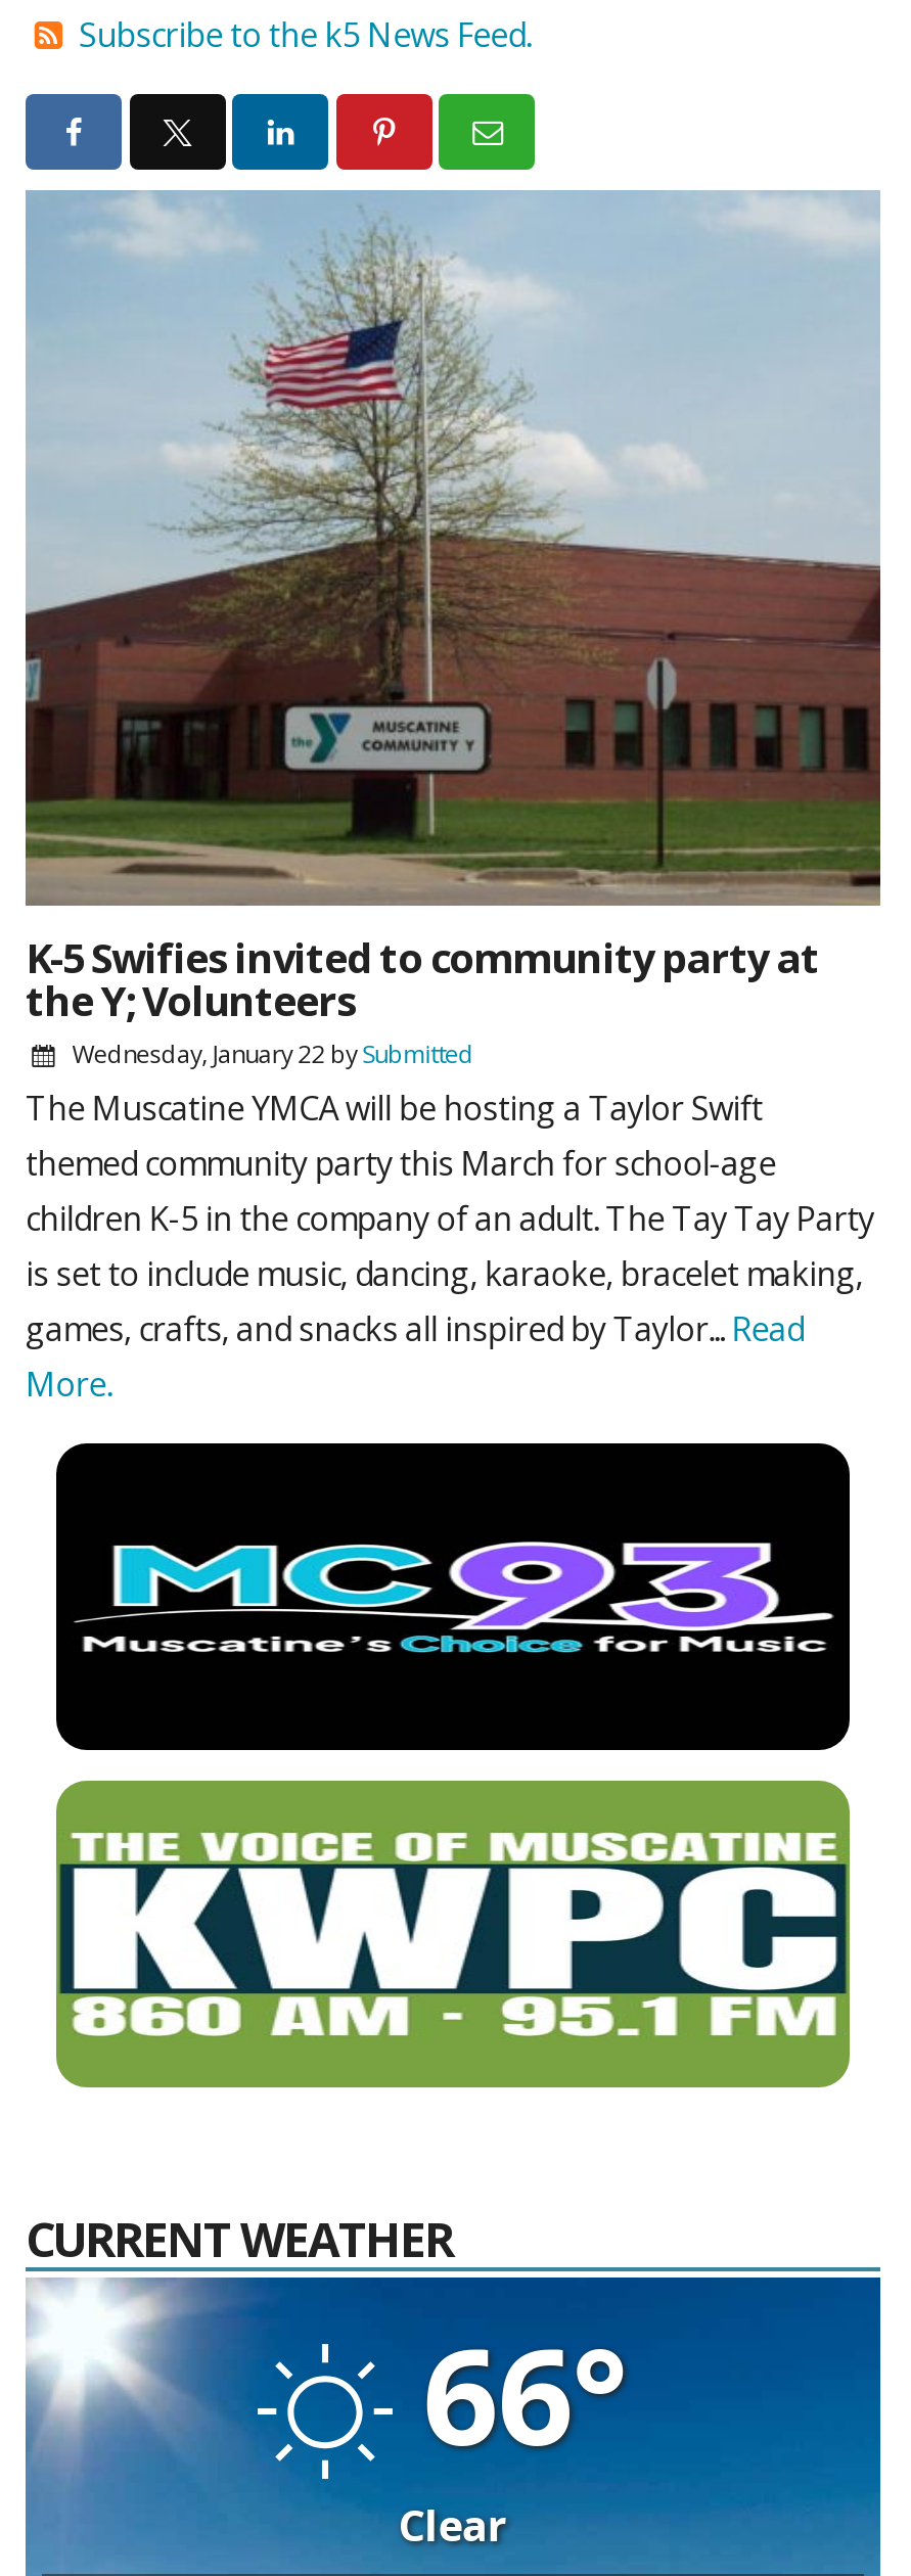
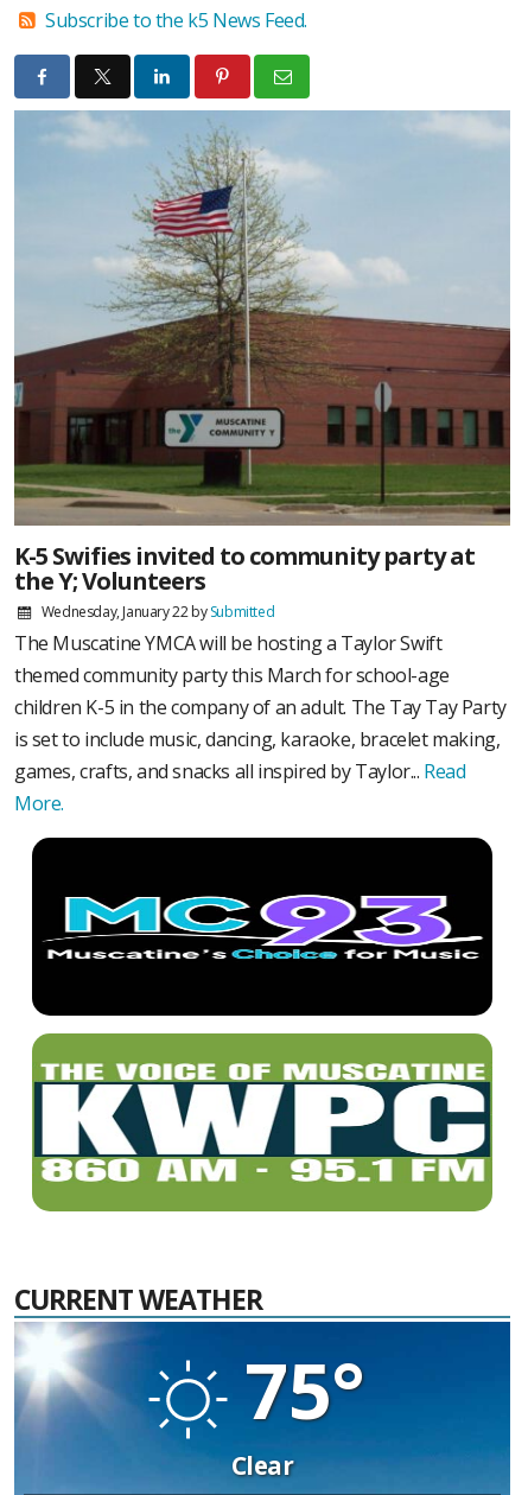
- 66°
+ 75°
